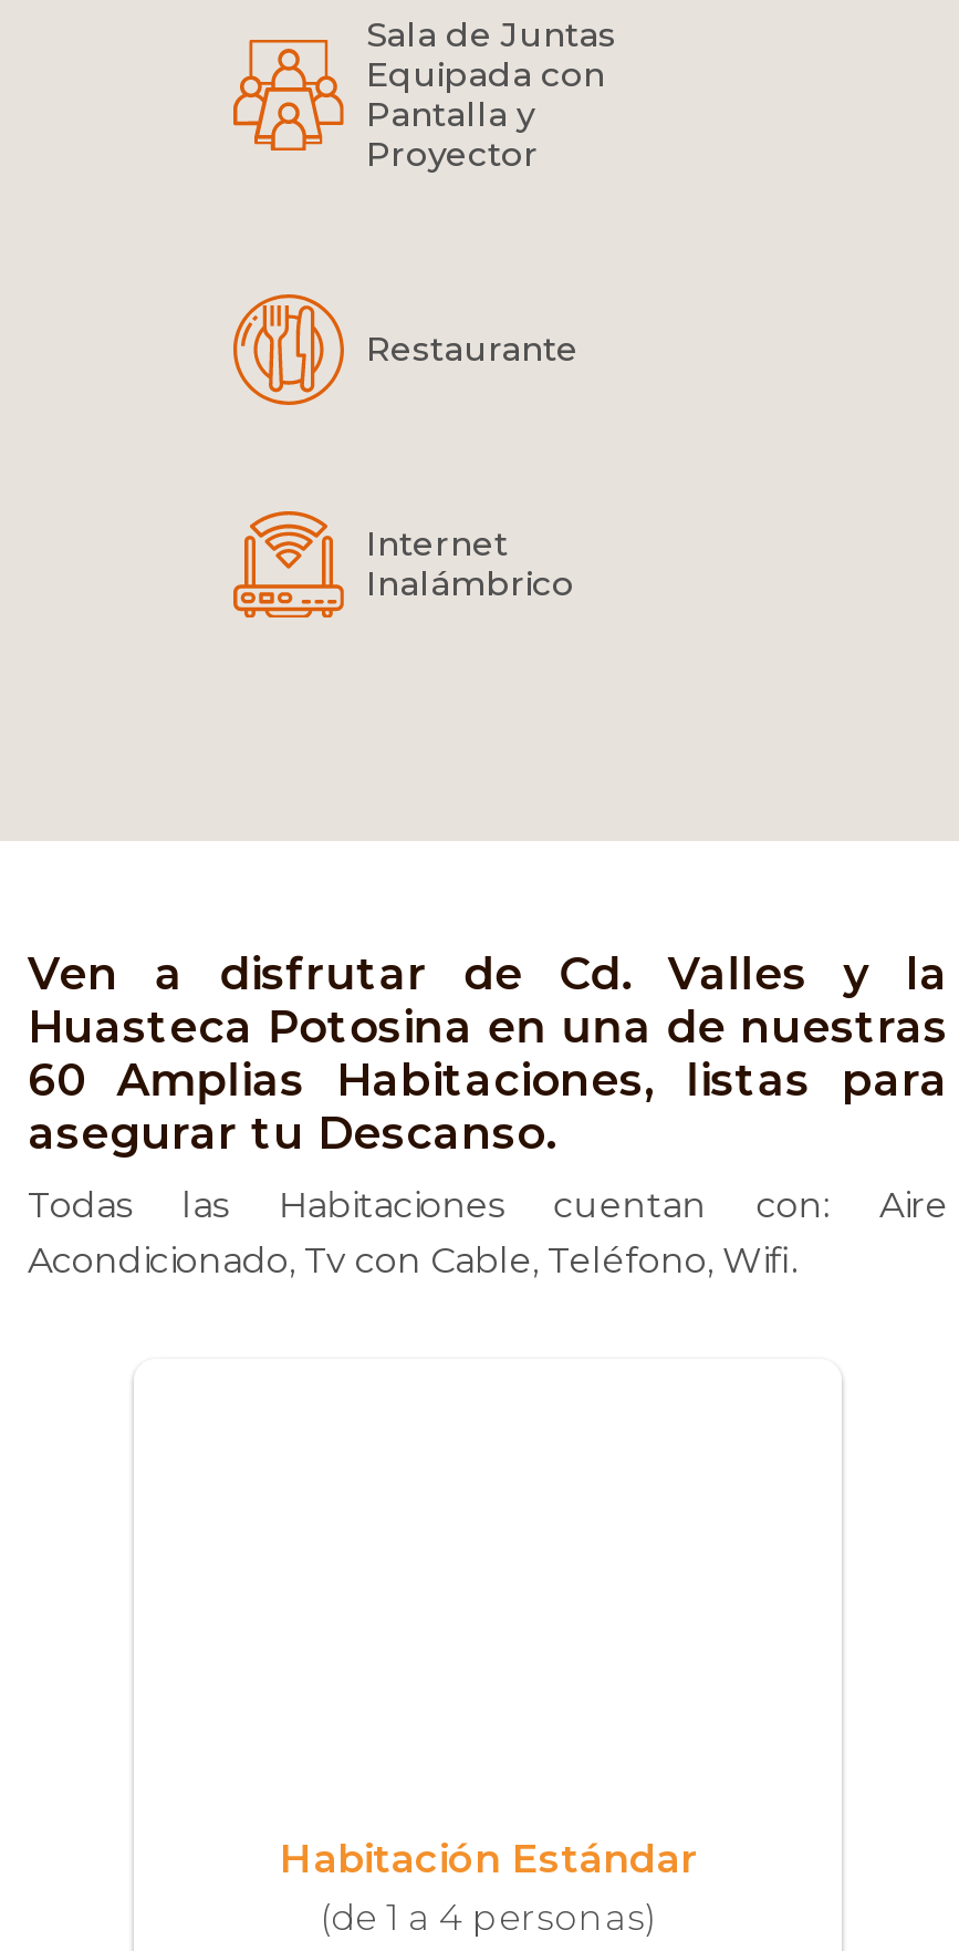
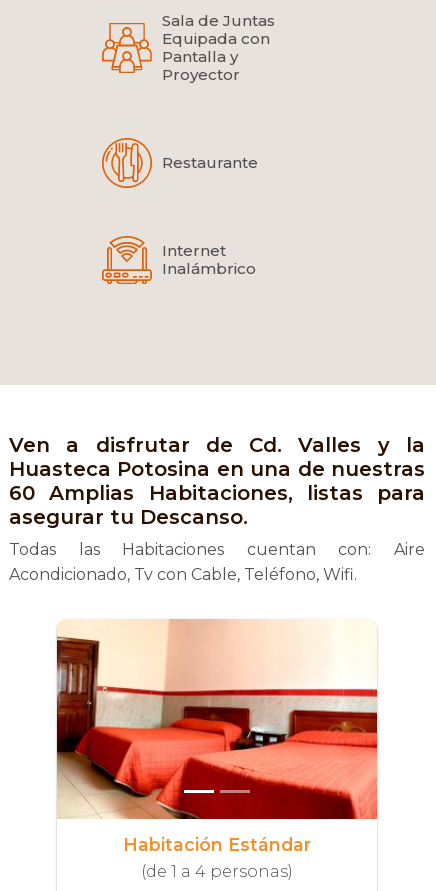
+ [image]
